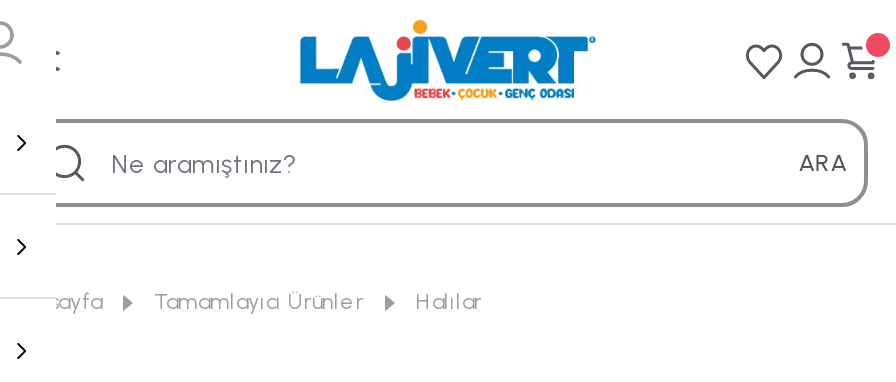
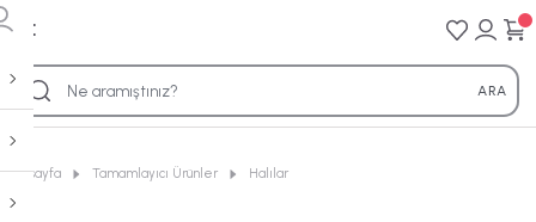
- [image]
